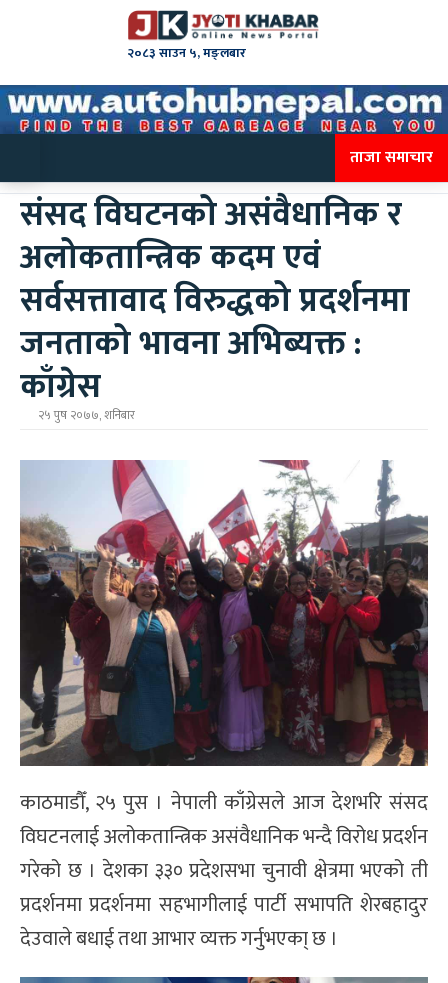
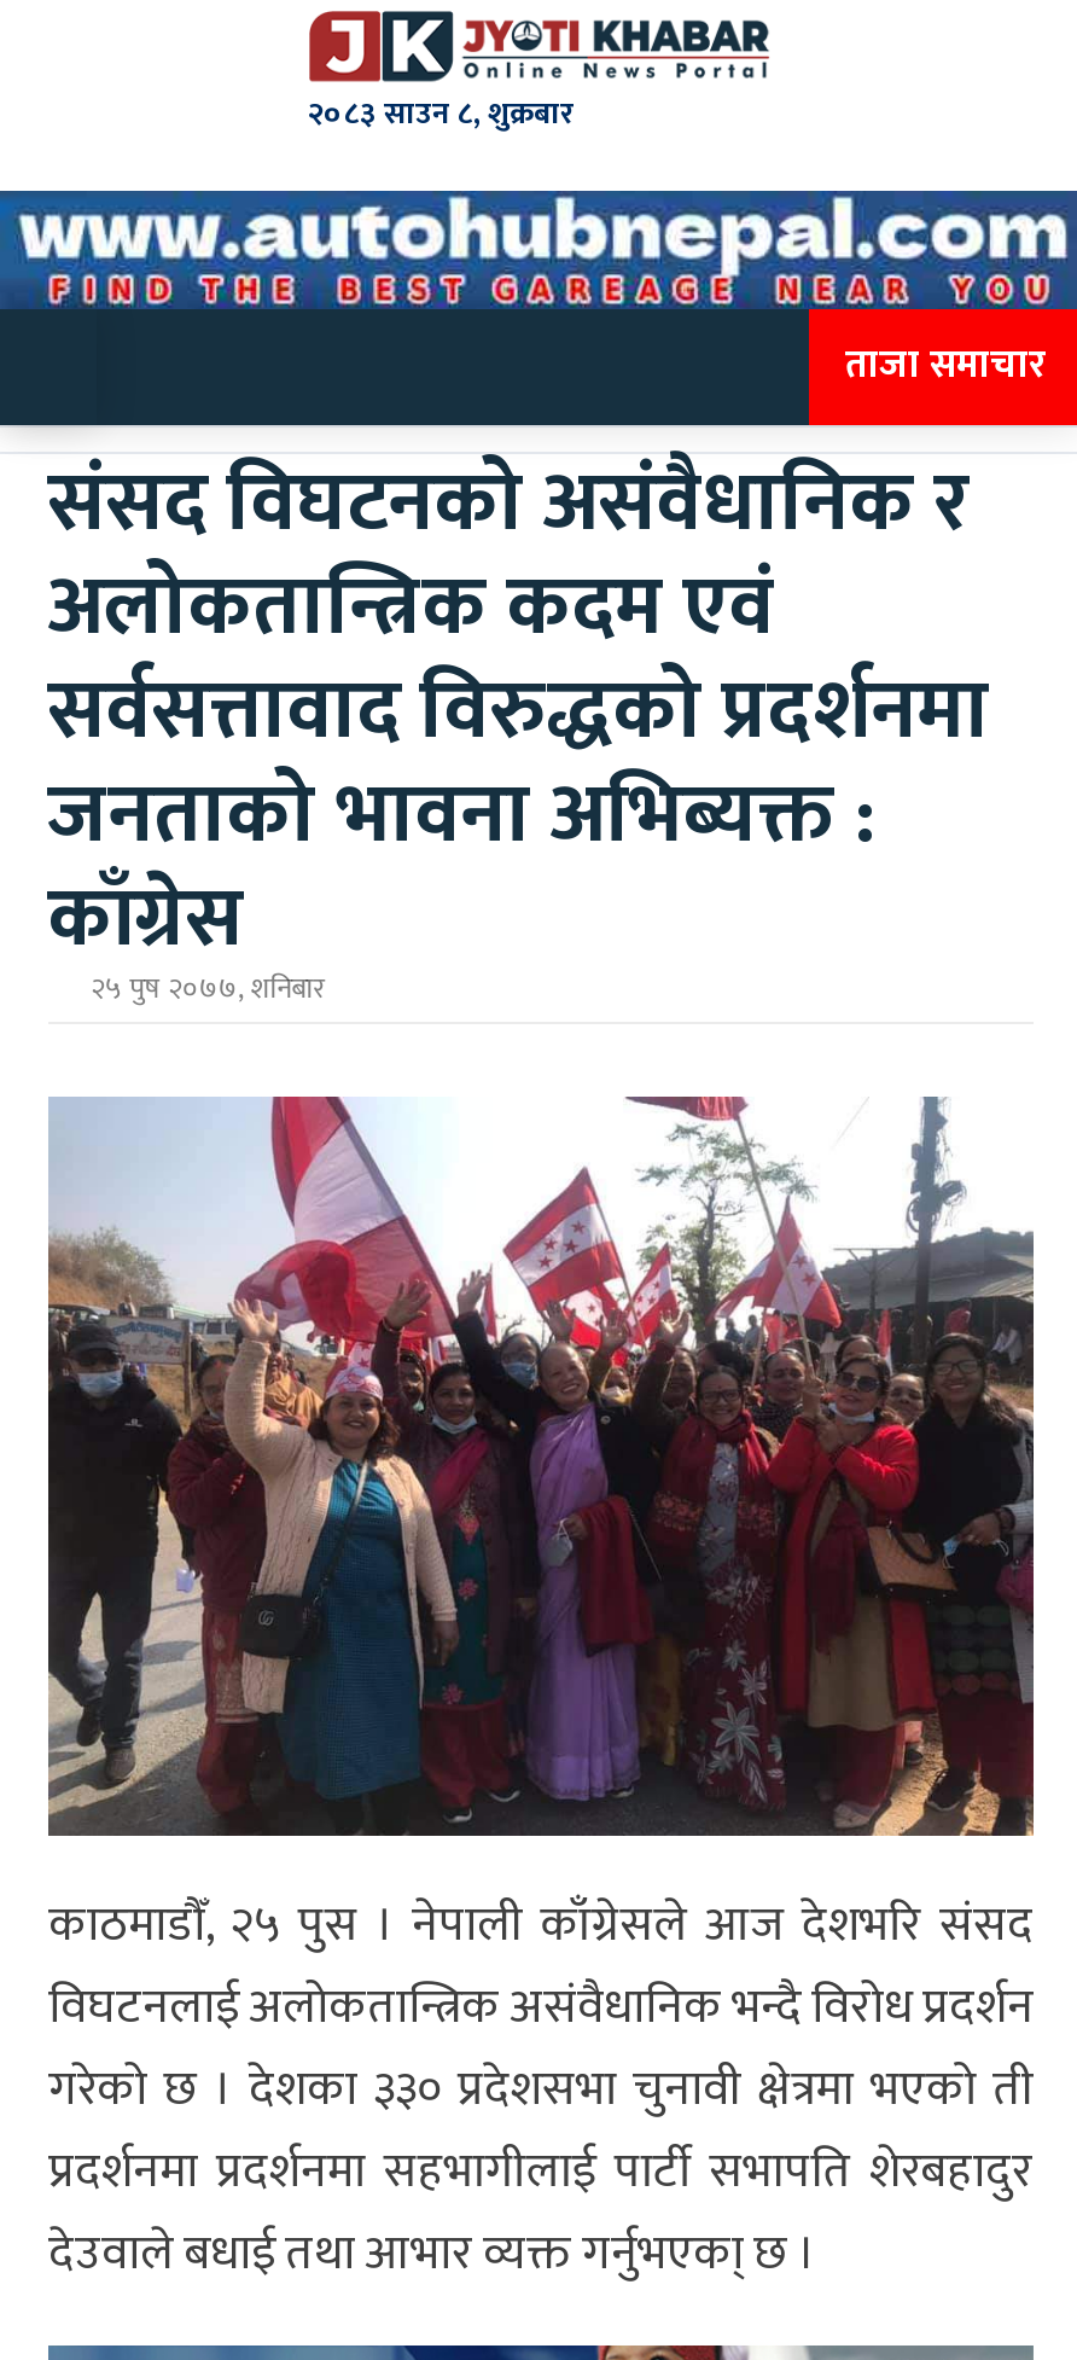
- २०८३ साउन ५, मङ्लबार
+ २०८३ साउन ८, शुक्रबार
